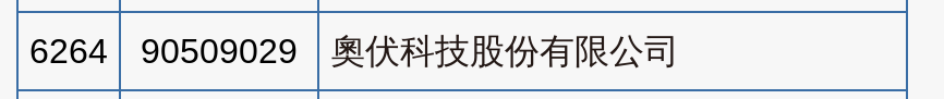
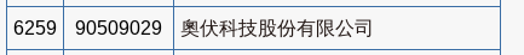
- 6264 90509029 奧伏科技股份有限公司
+ 6259 90509029 奧伏科技股份有限公司
